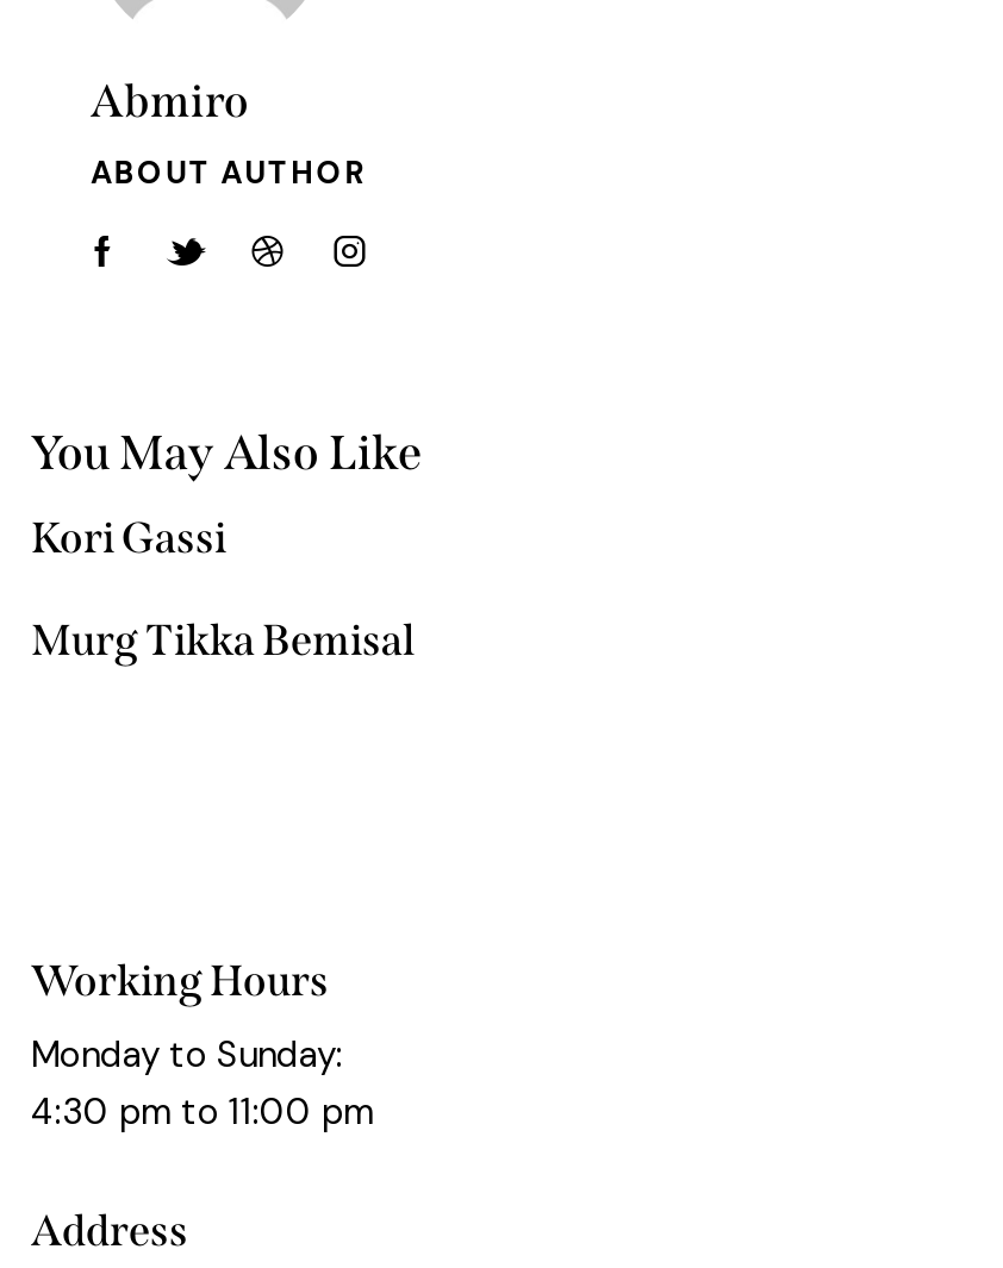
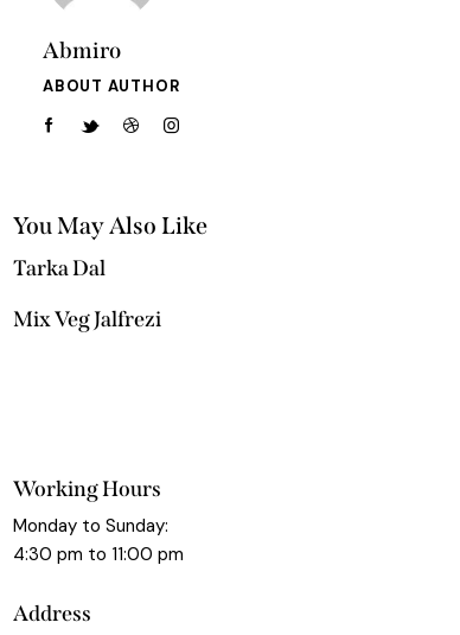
- Kori Gassi
+ Tarka Dal

- Murg Tikka Bemisal
+ Mix Veg Jalfrezi
